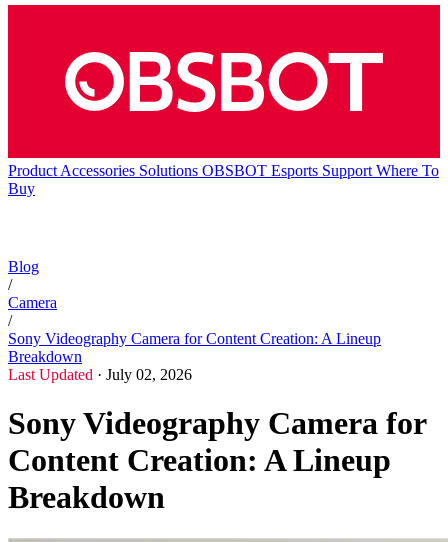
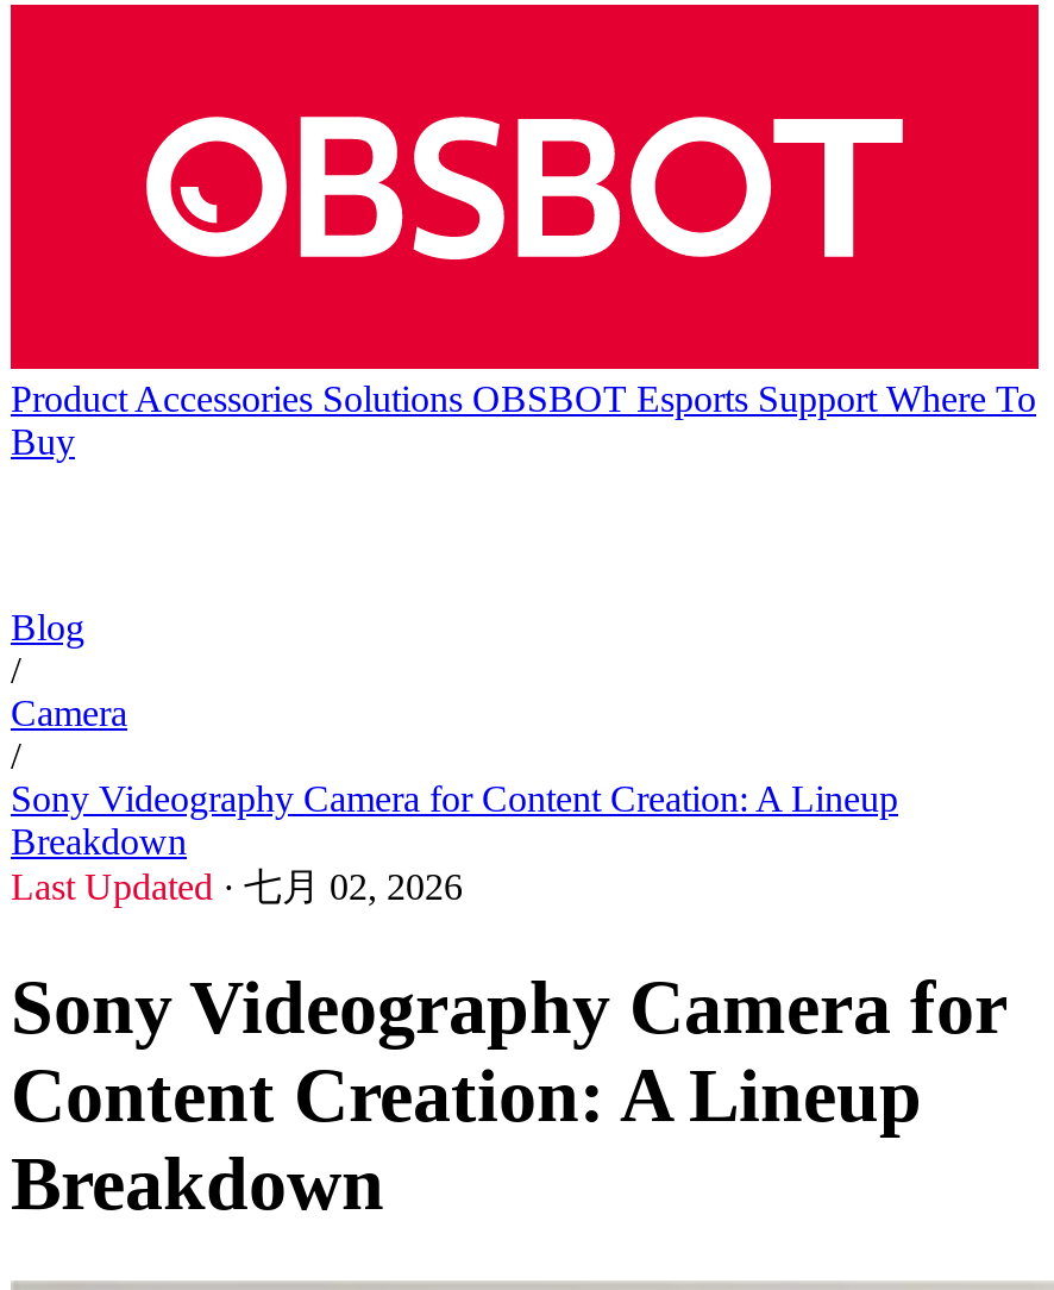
- Last Updated · July 02, 2026
+ Last Updated · 七月 02, 2026
